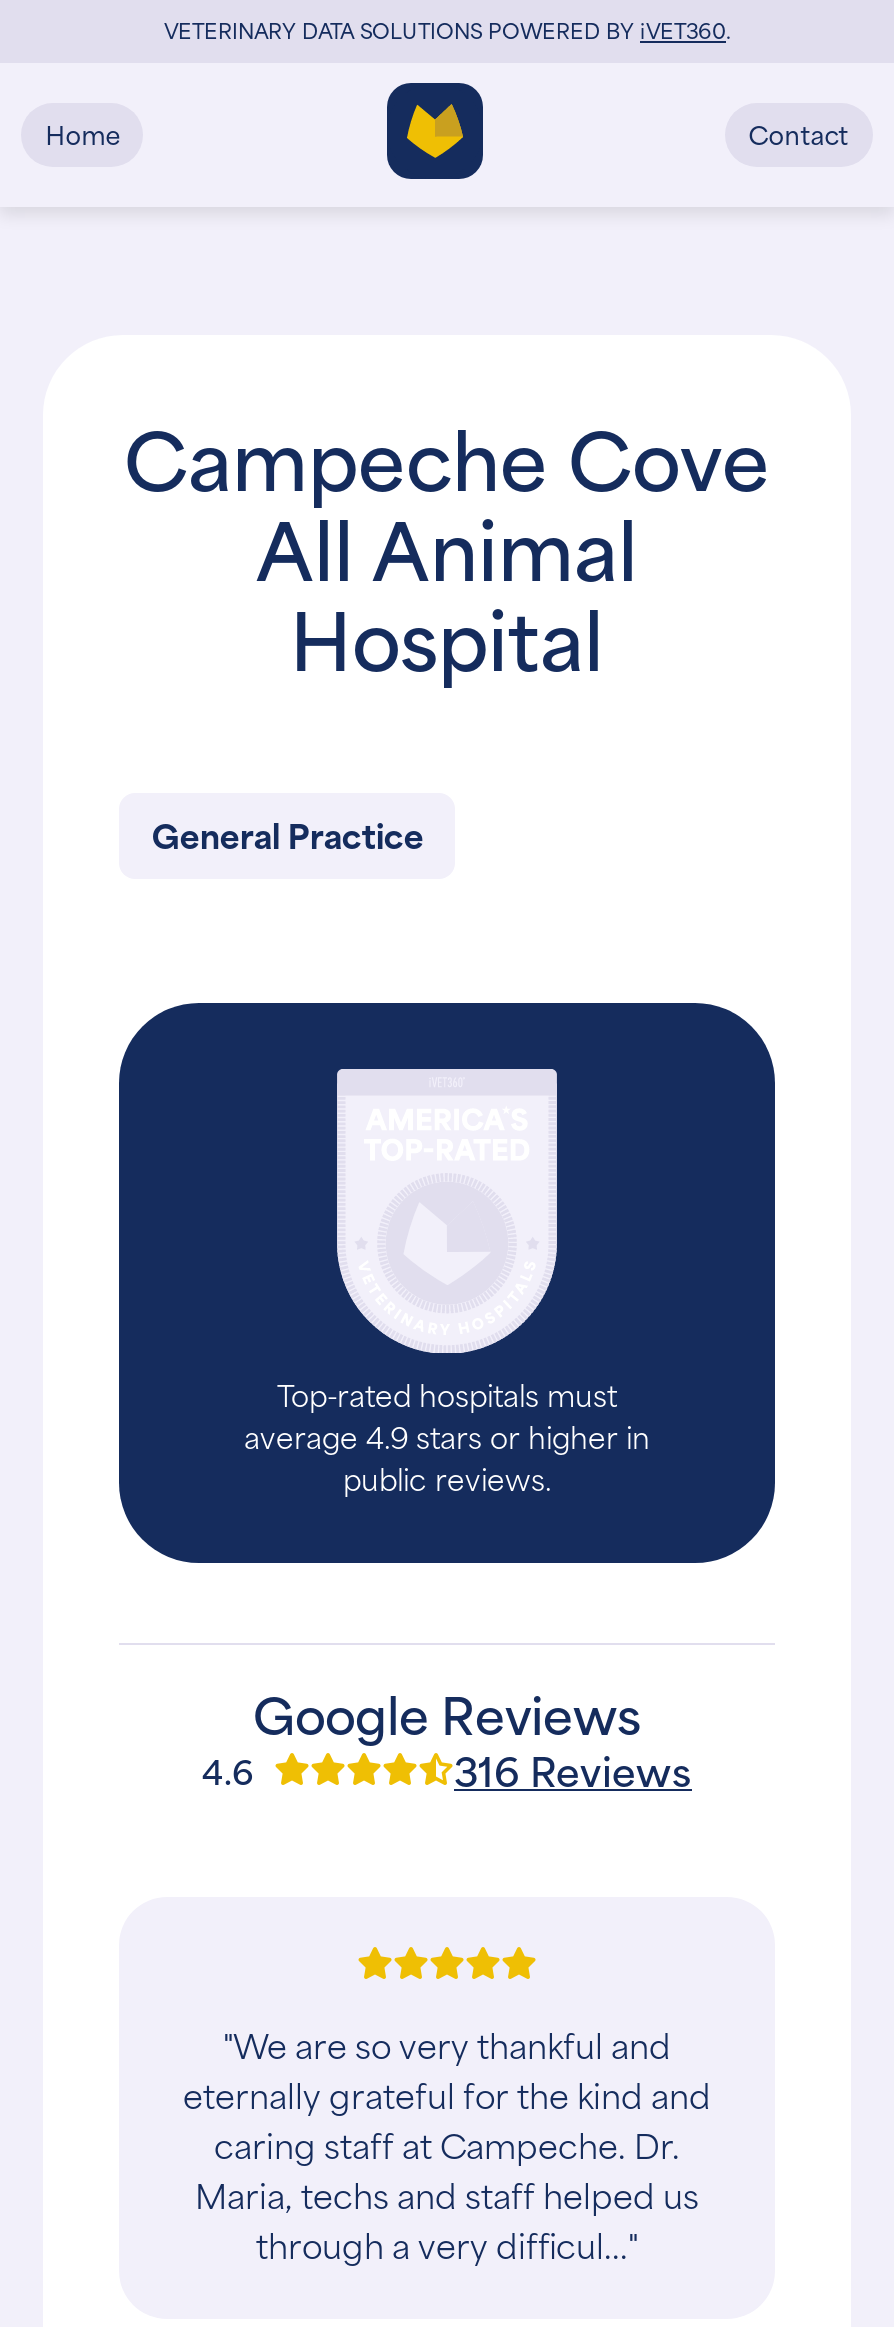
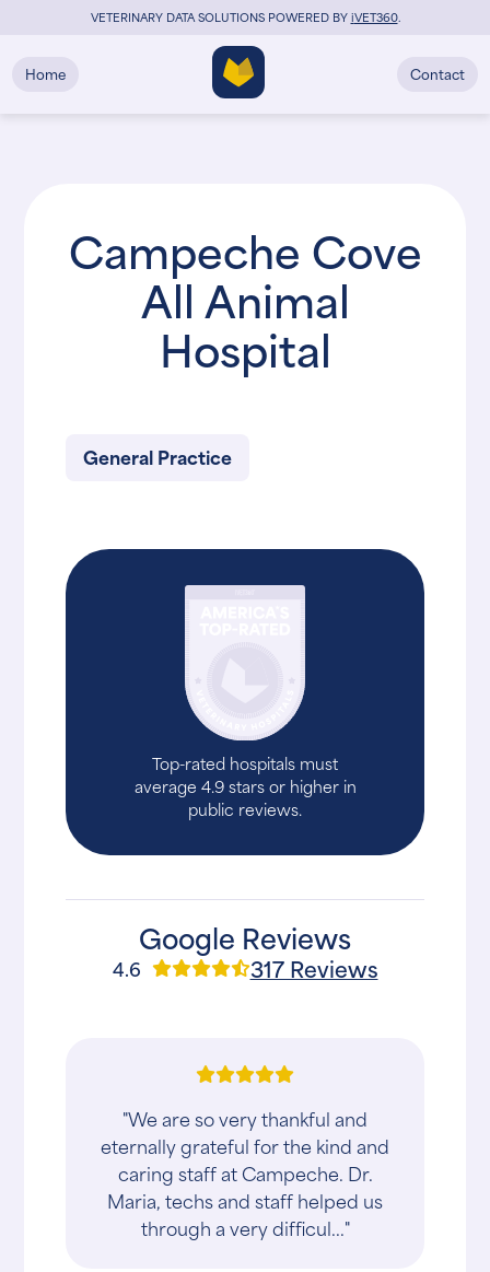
- 316 Reviews
+ 317 Reviews
